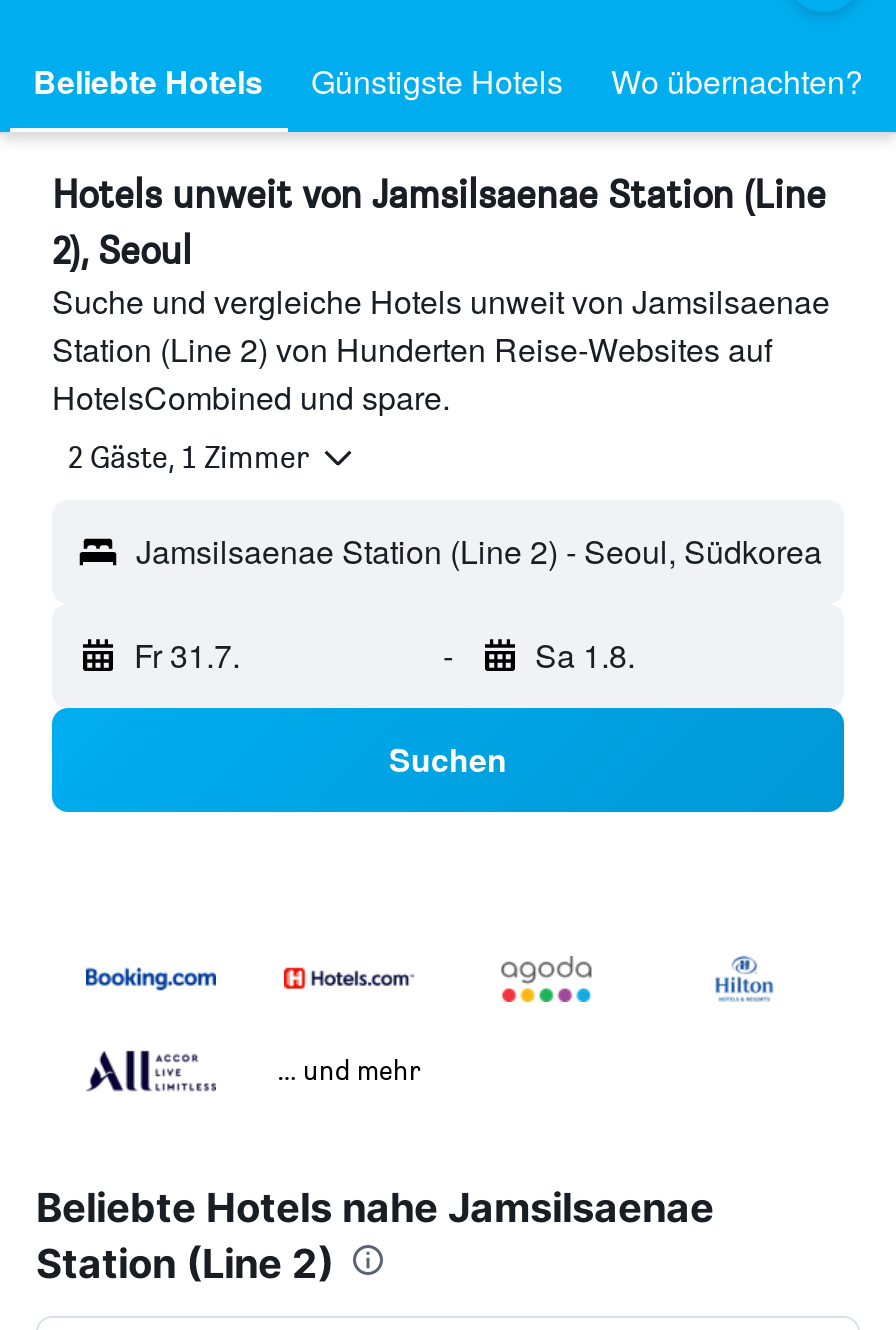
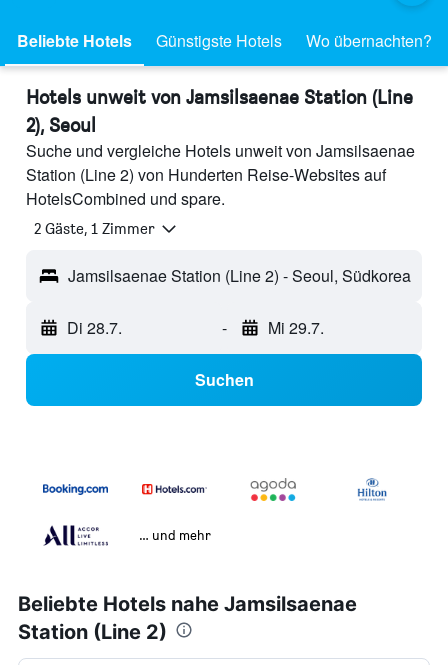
- Fr 31.7.
+ Di 28.7.

- Sa 1.8.
+ Mi 29.7.
